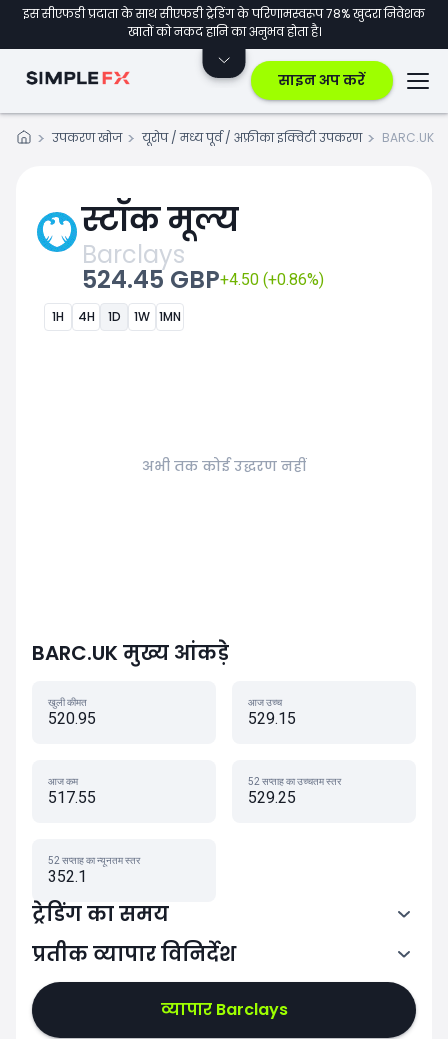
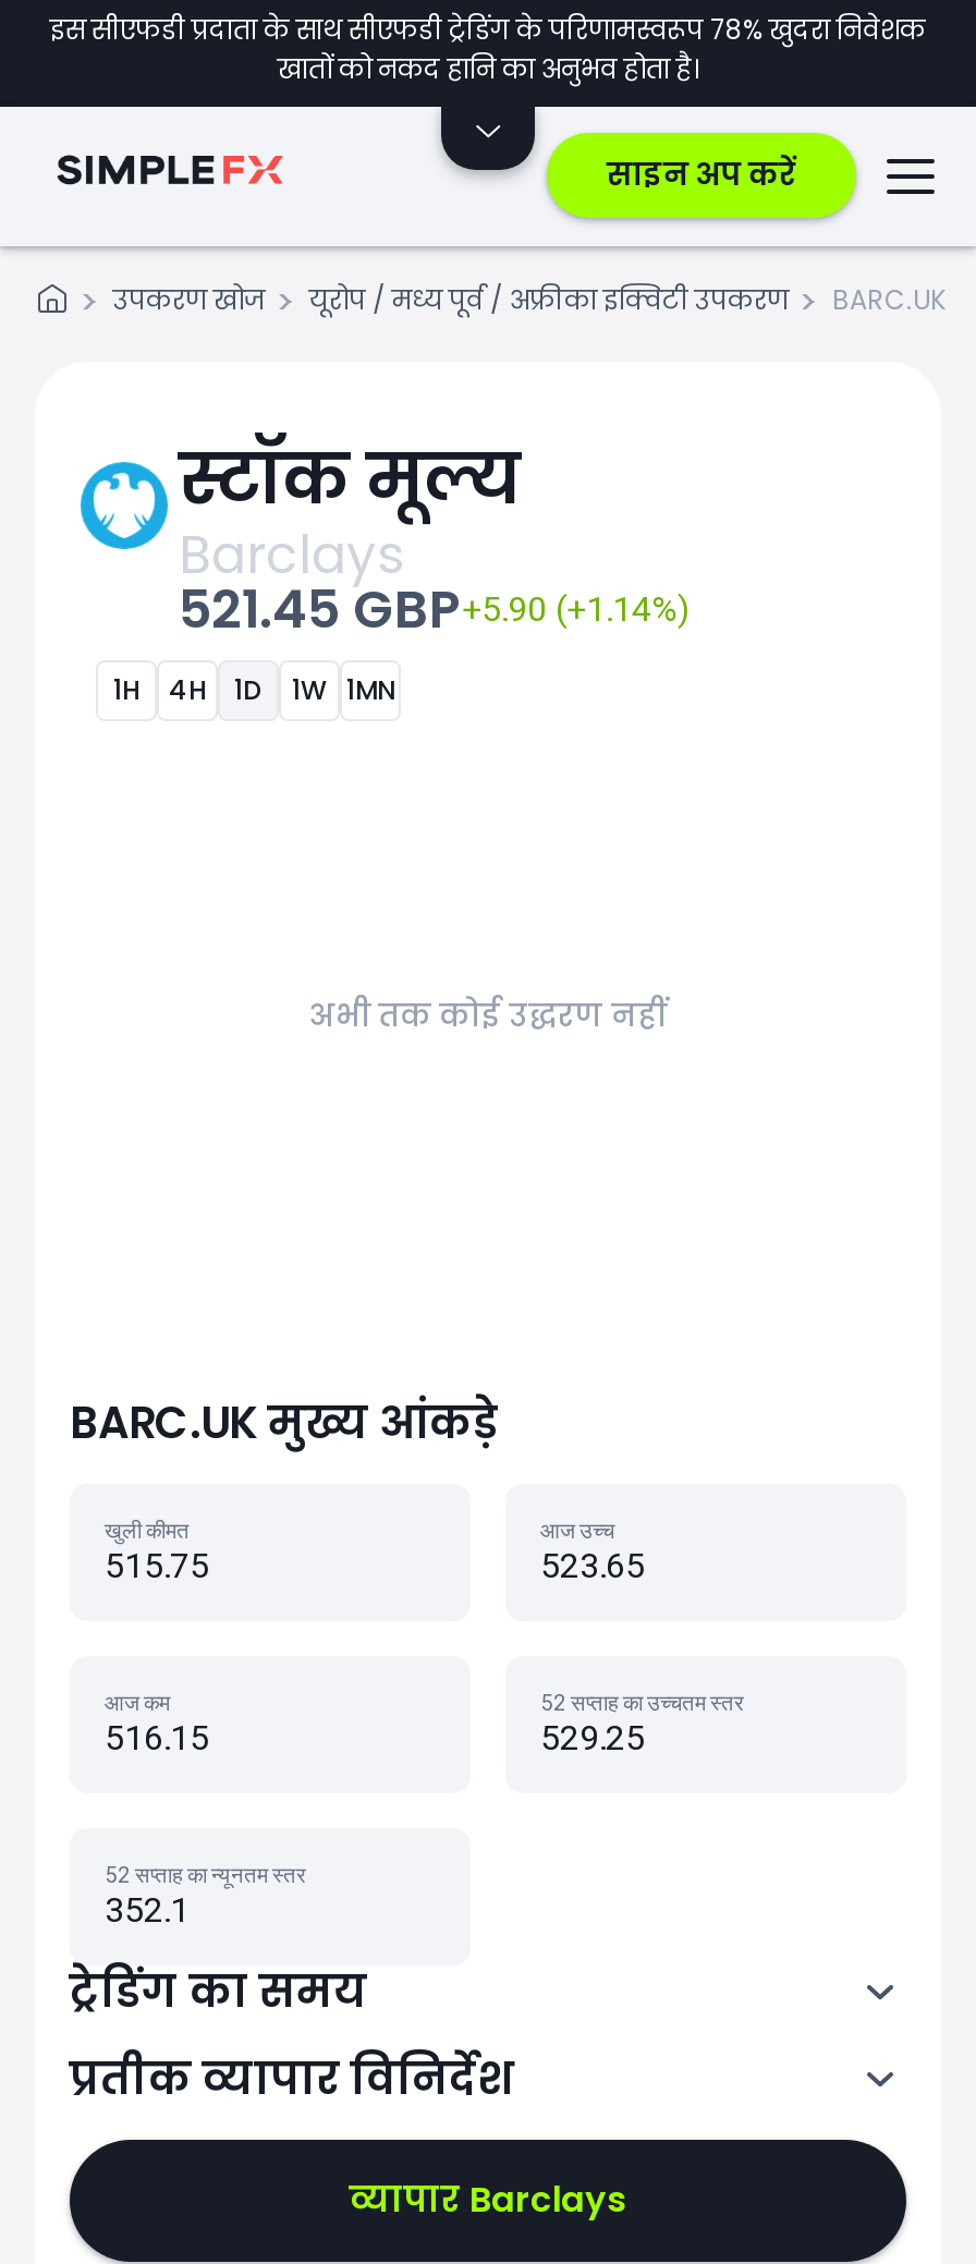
- 524.45 GBP+4.50 (+0.86%)
+ 521.45 GBP+5.90 (+1.14%)

- 520.95
+ 515.75

- 529.15
+ 523.65

- 517.55
+ 516.15
